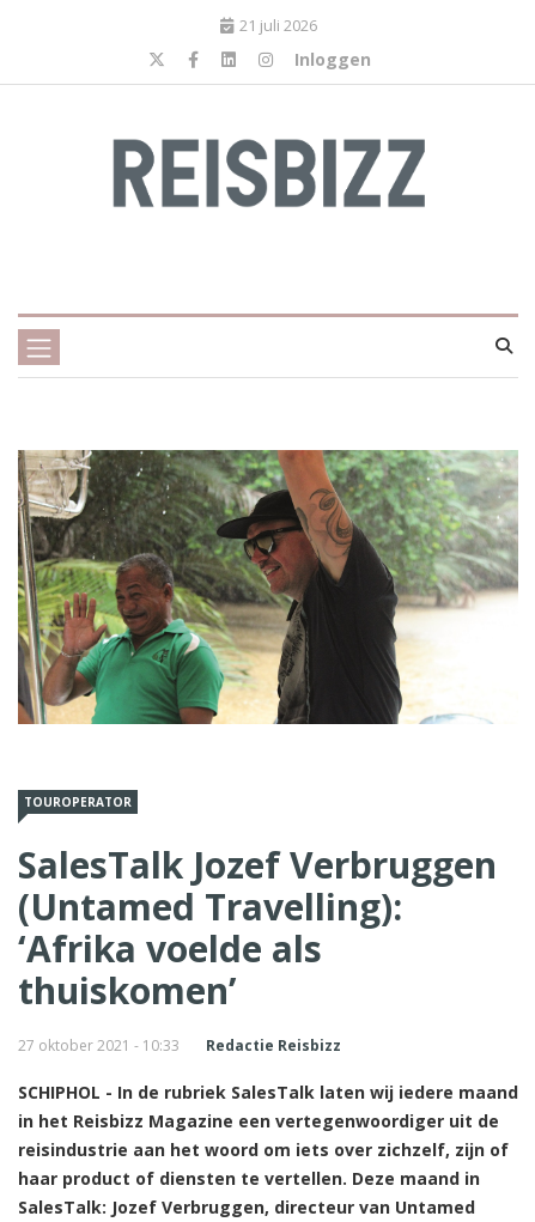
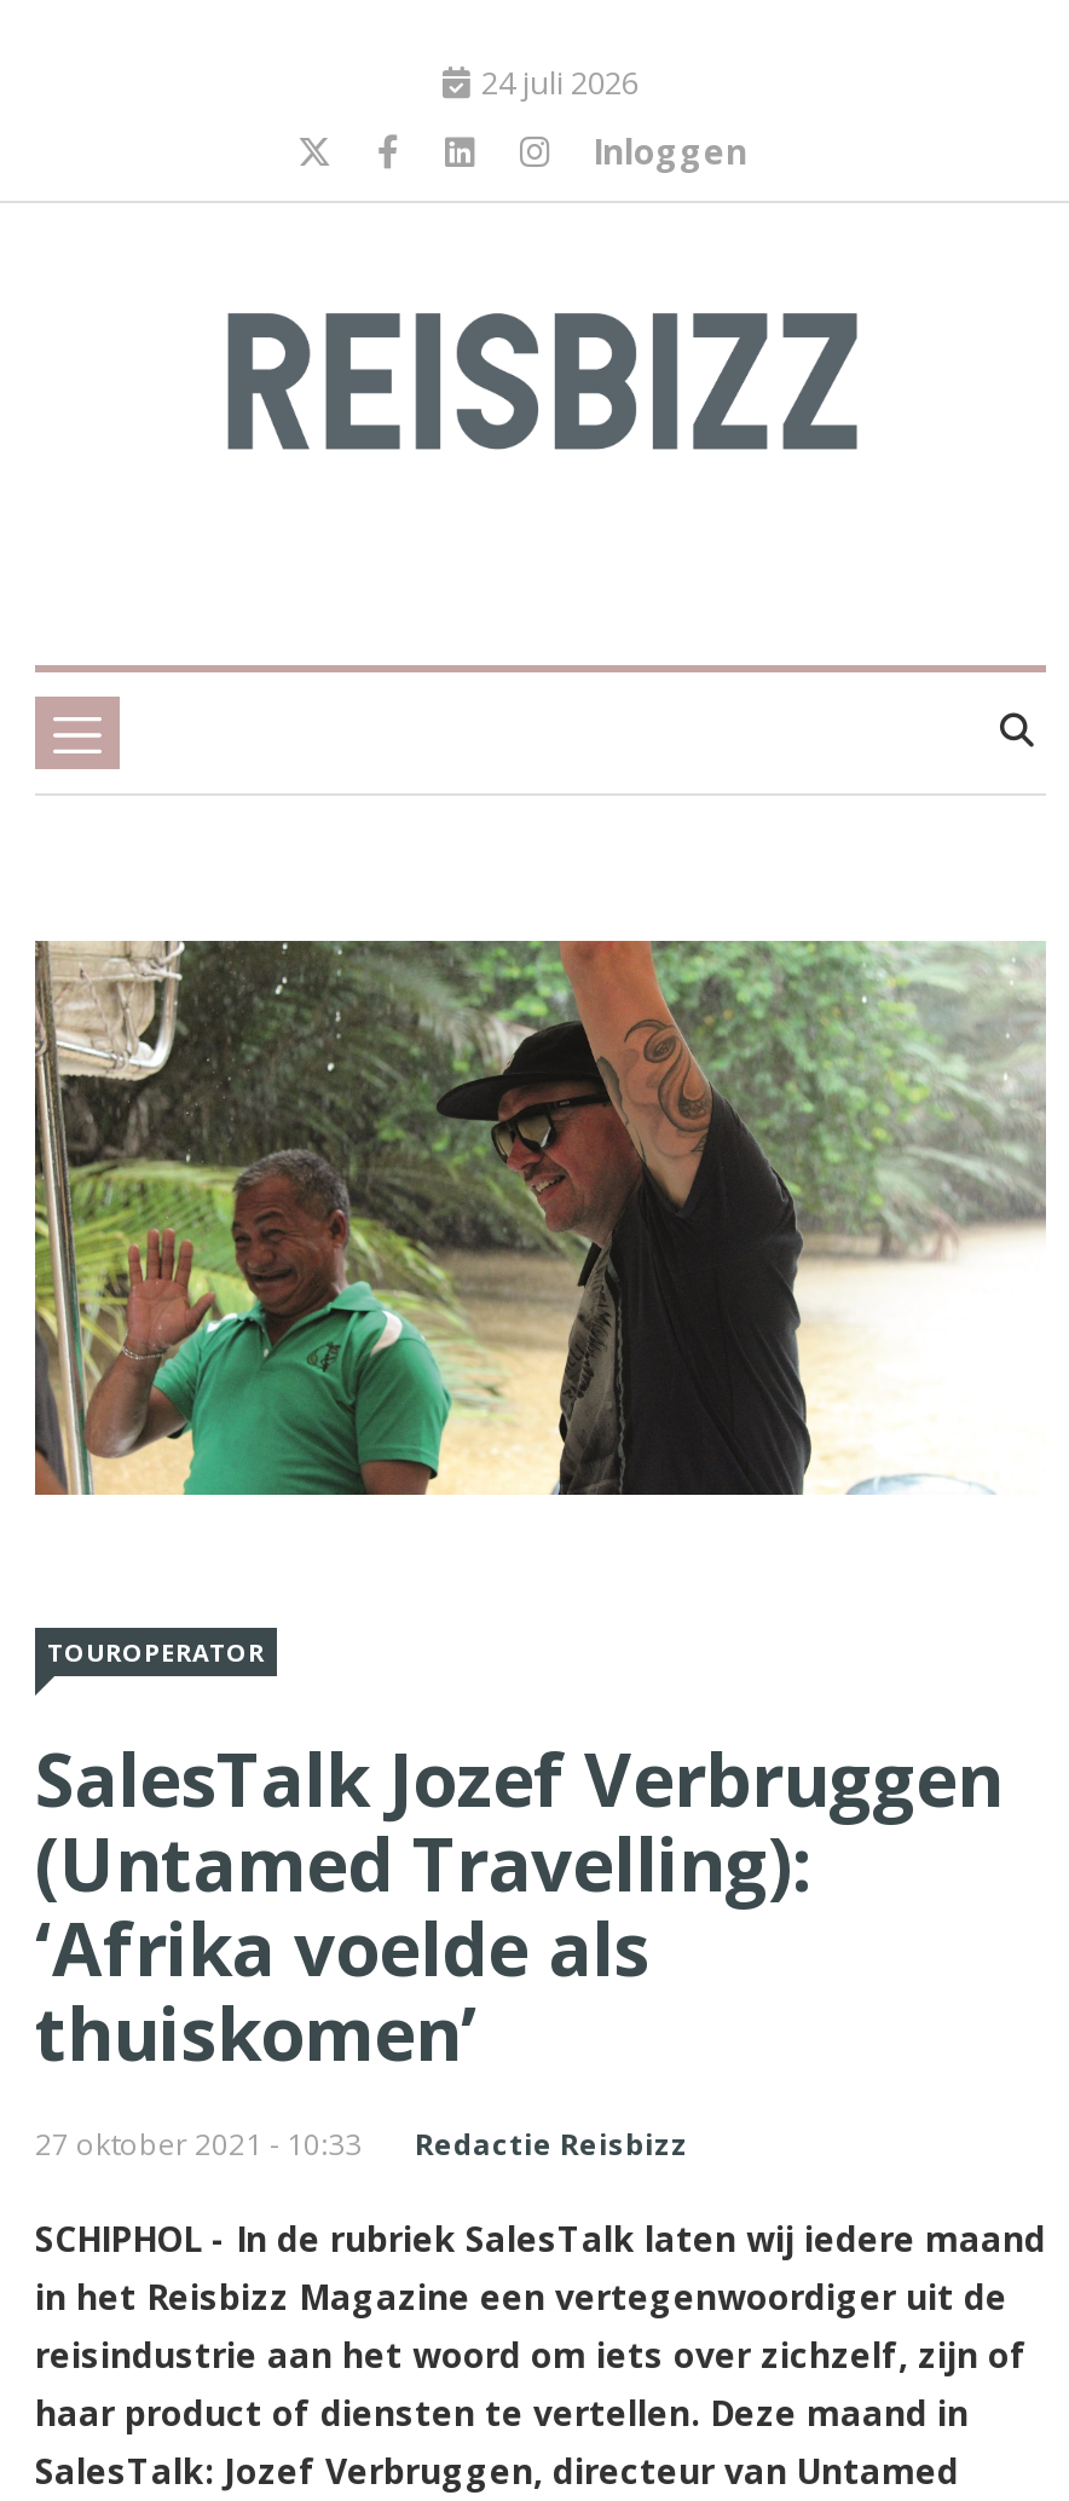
- 21 juli 2026
+ 24 juli 2026
